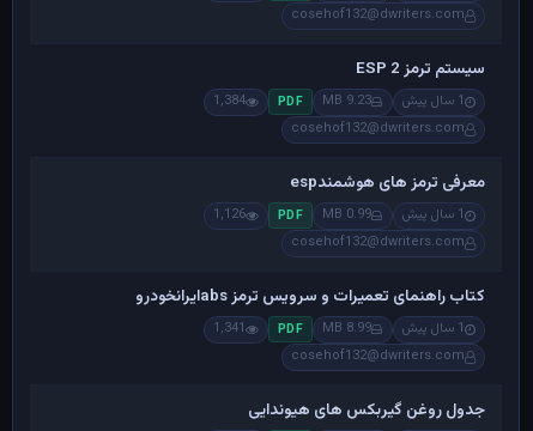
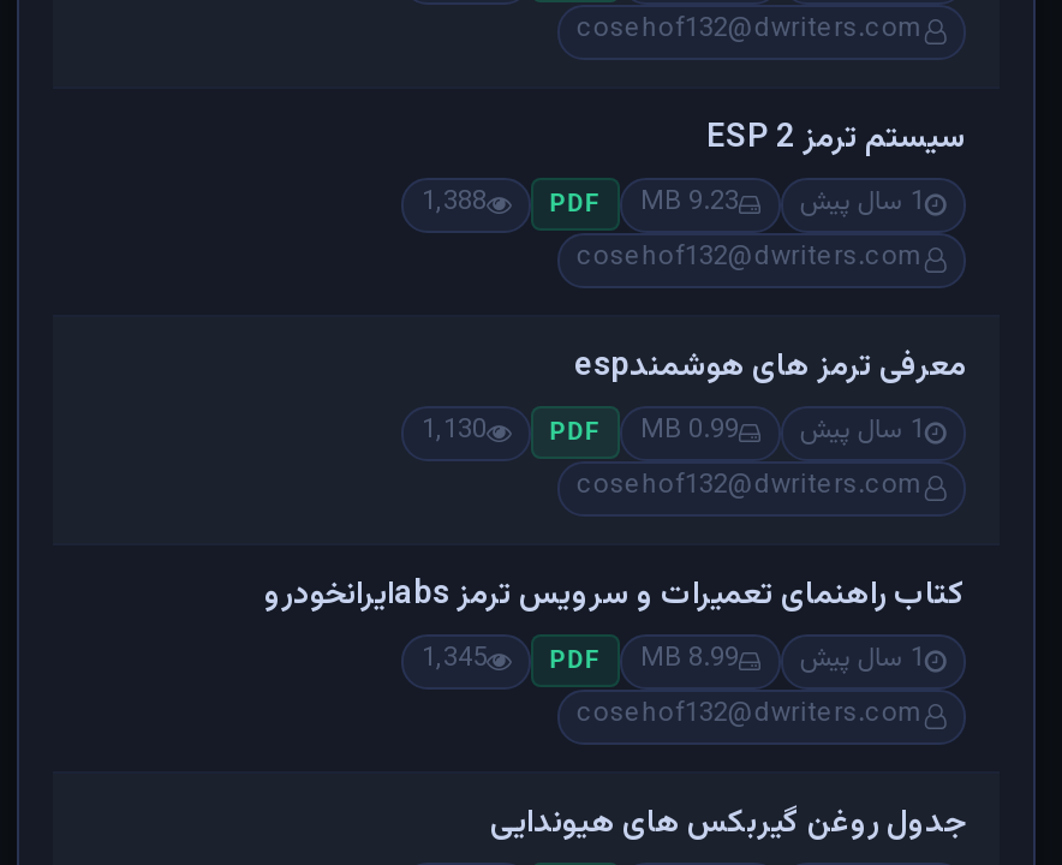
- 1,384 PDF
+ 1,388 PDF

- 1,126 PDF
+ 1,130 PDF

- 1,341 PDF
+ 1,345 PDF
